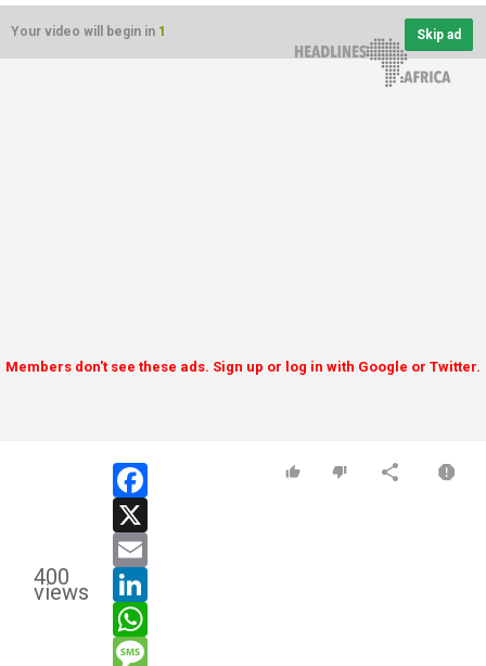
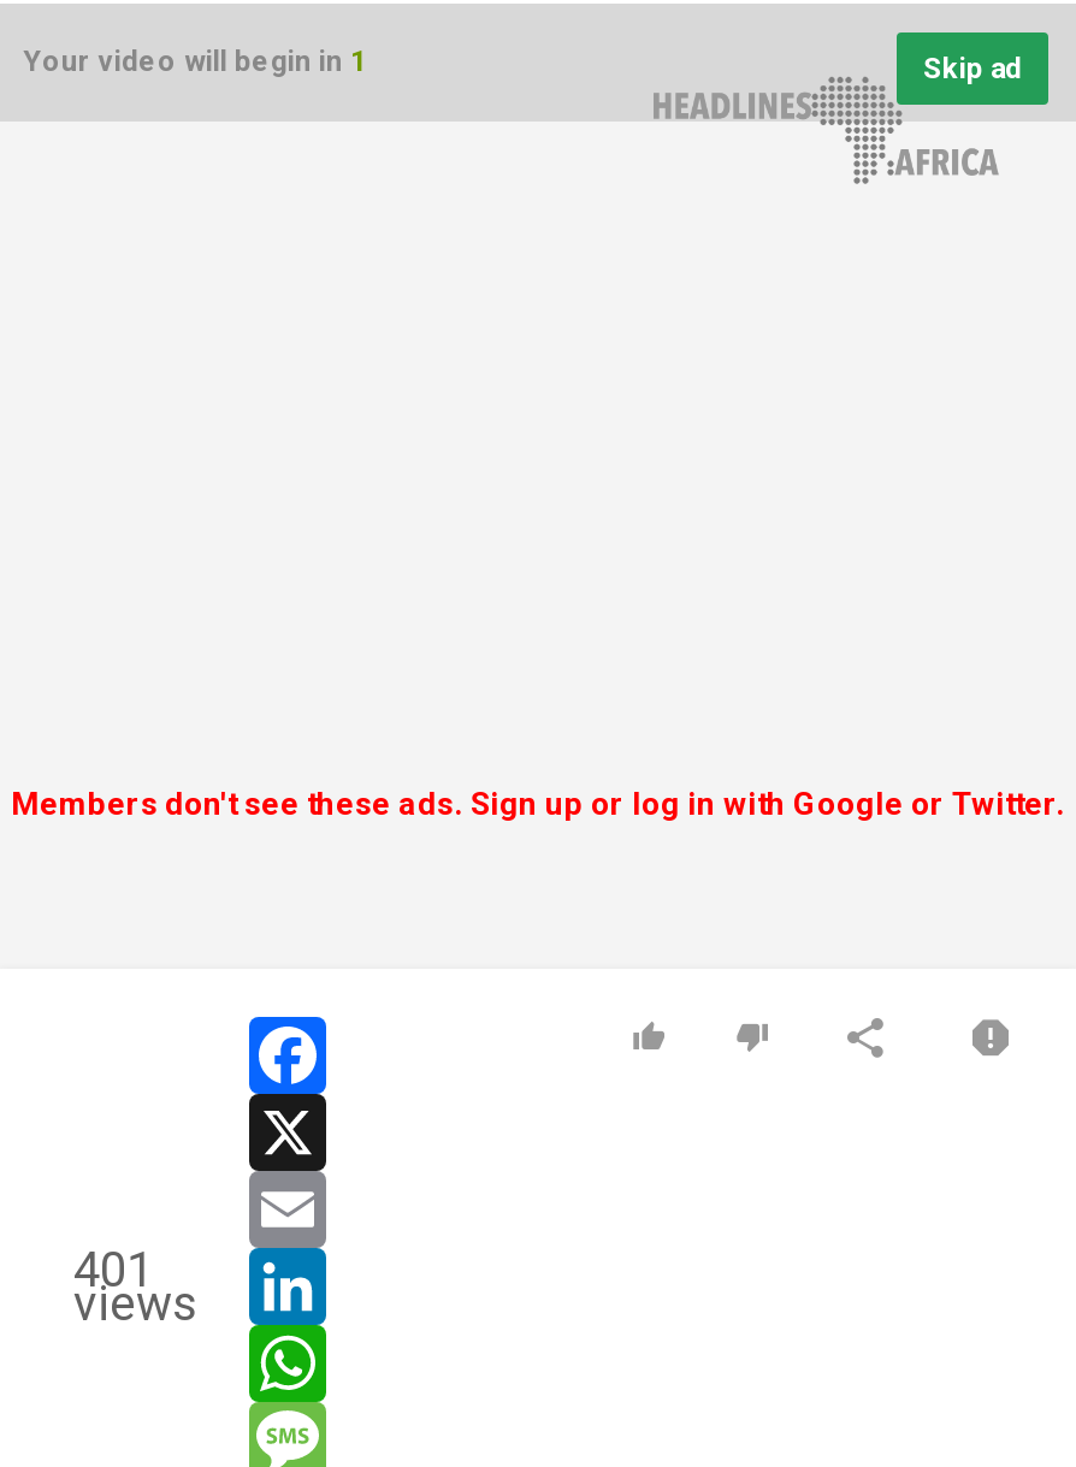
- 400
+ 401
